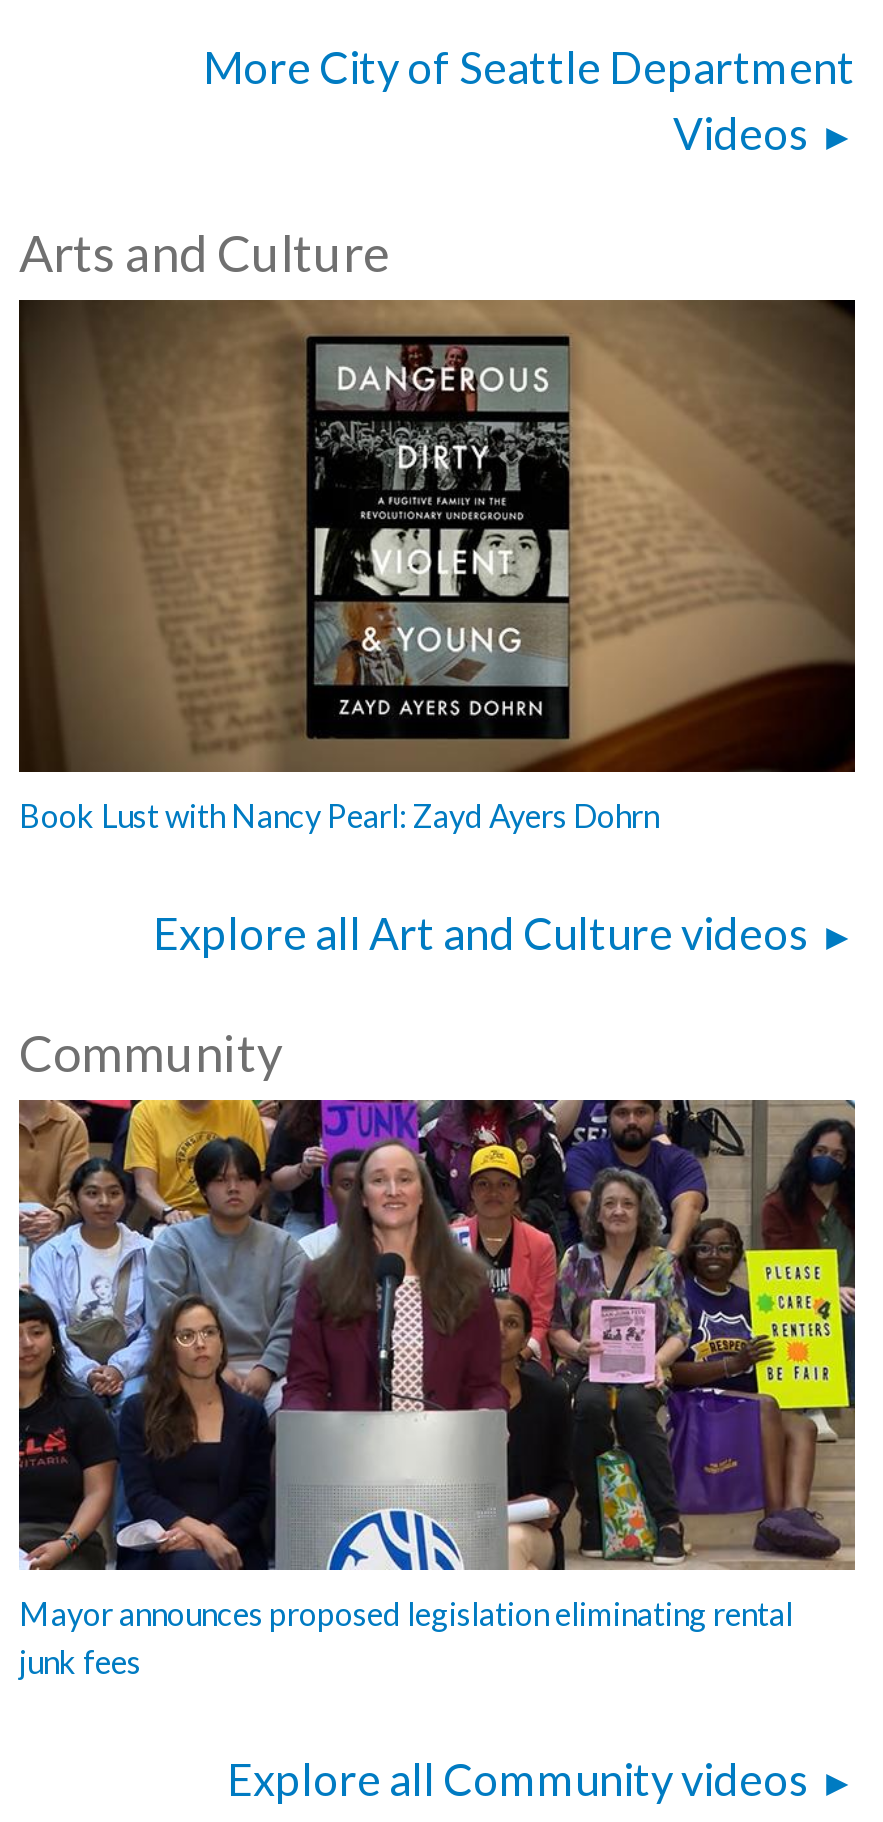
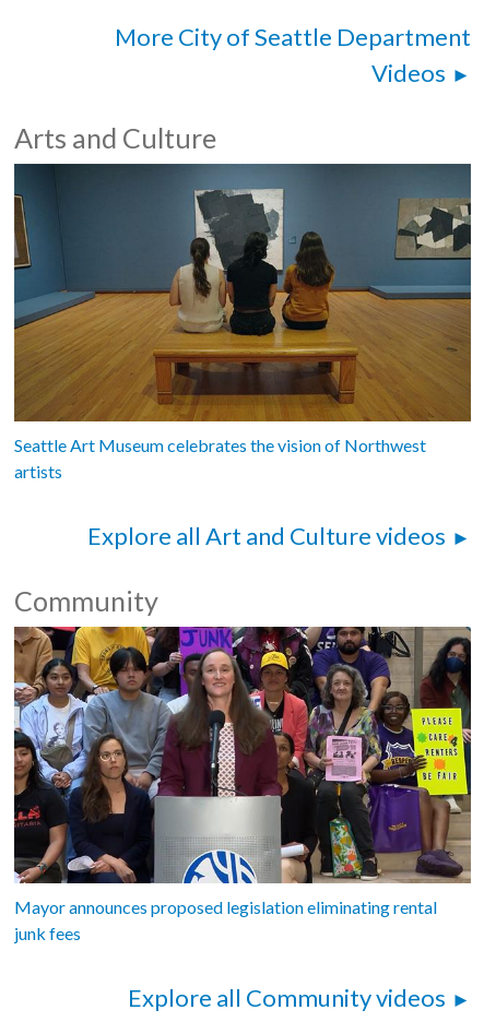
- [image]
- Book Lust with Nancy Pearl: Zayd Ayers Dohrn
+ [image]
+ Seattle Art Museum celebrates the vision of Northwest
+ artists
